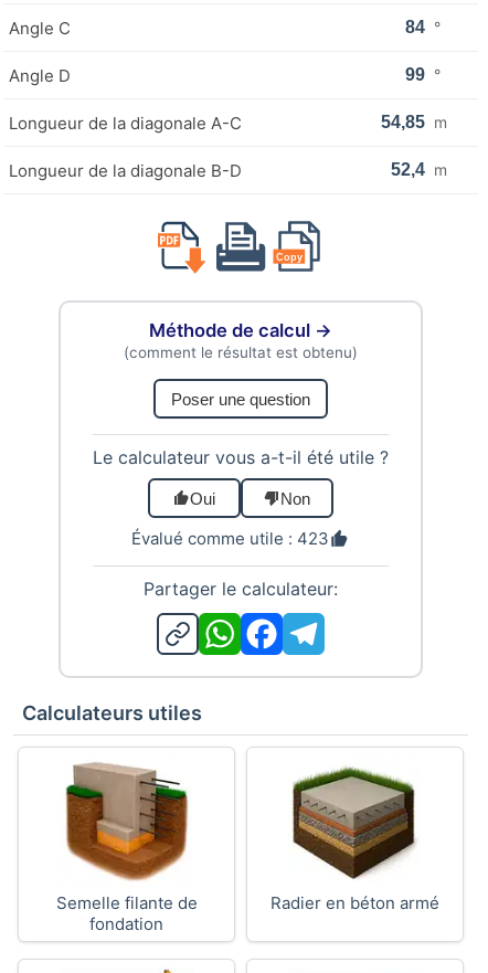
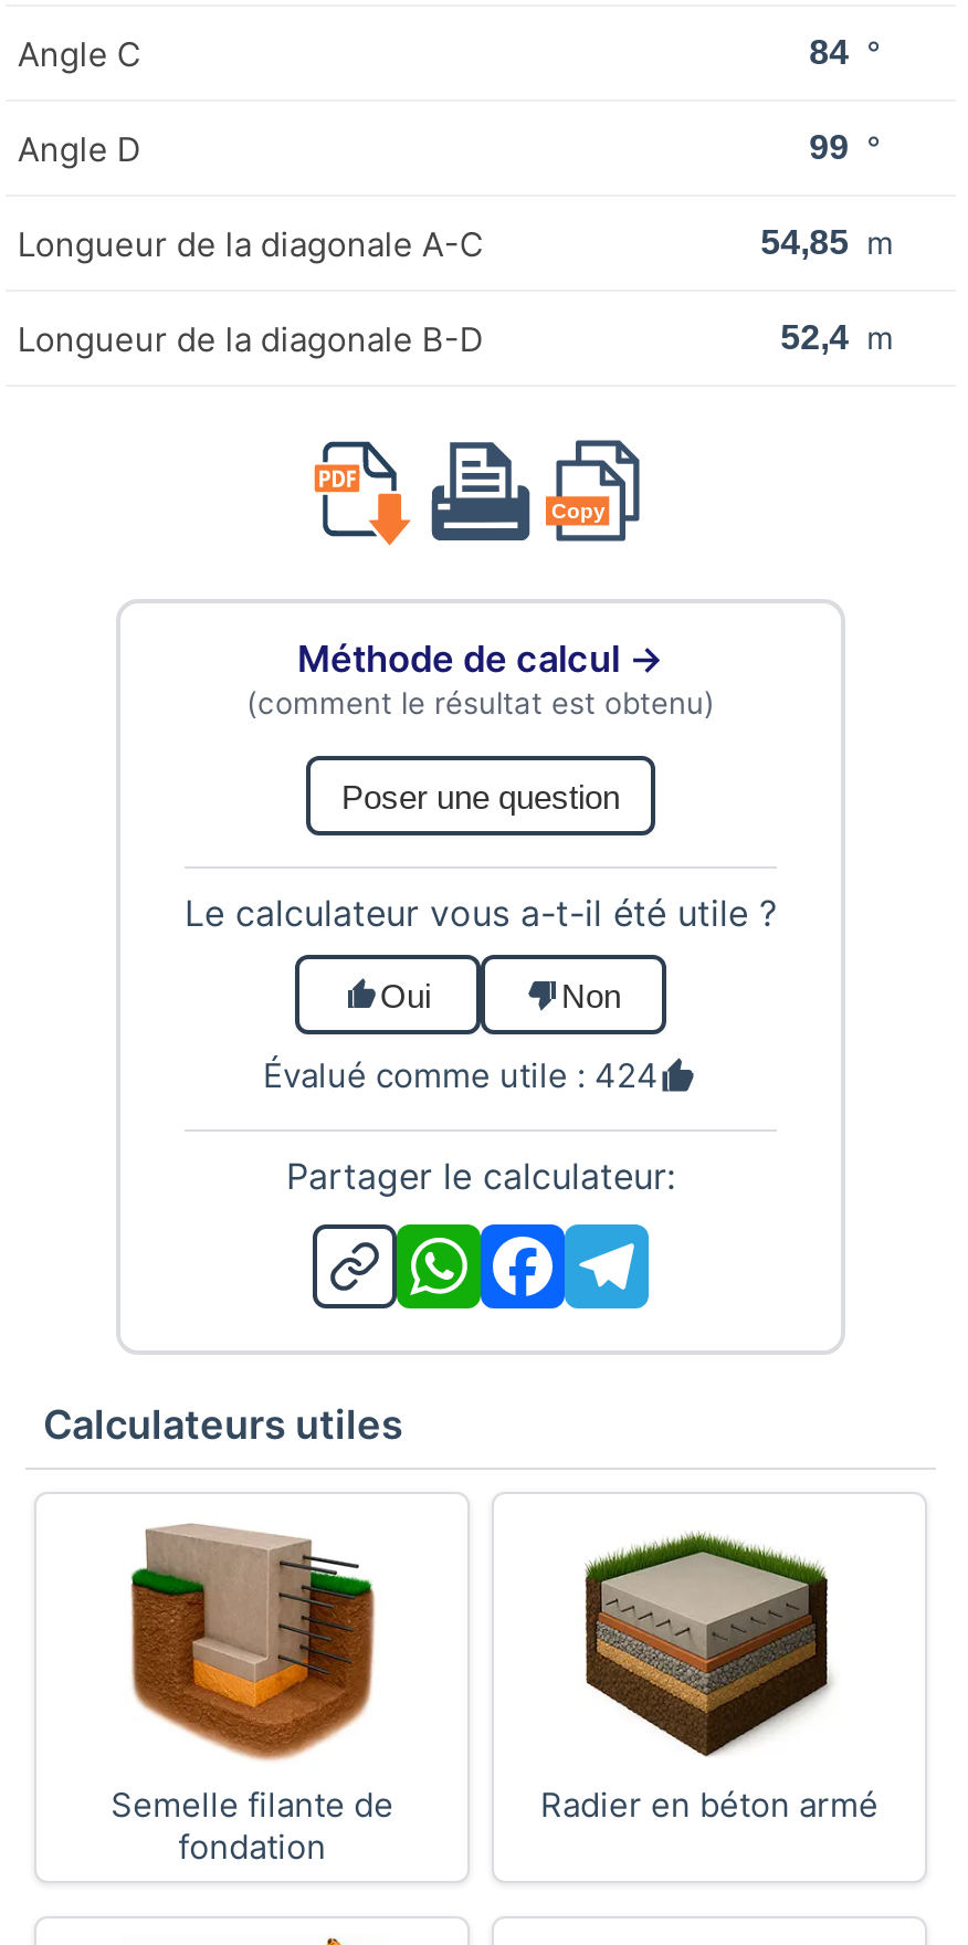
- Évalué comme utile : 423
+ Évalué comme utile : 424
